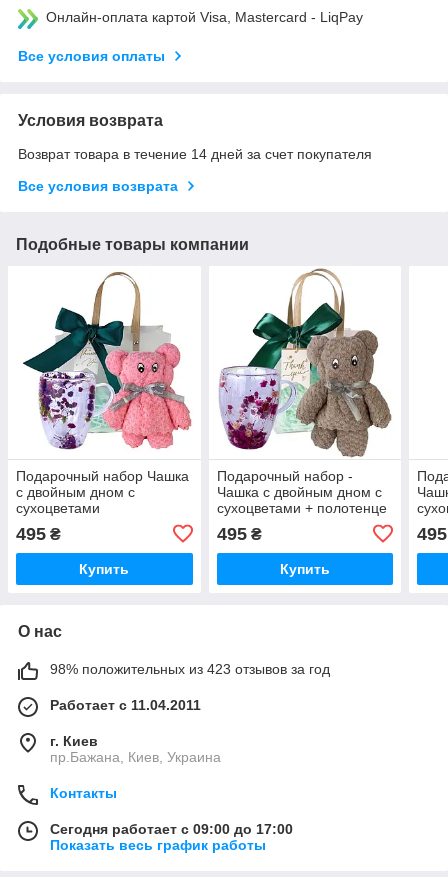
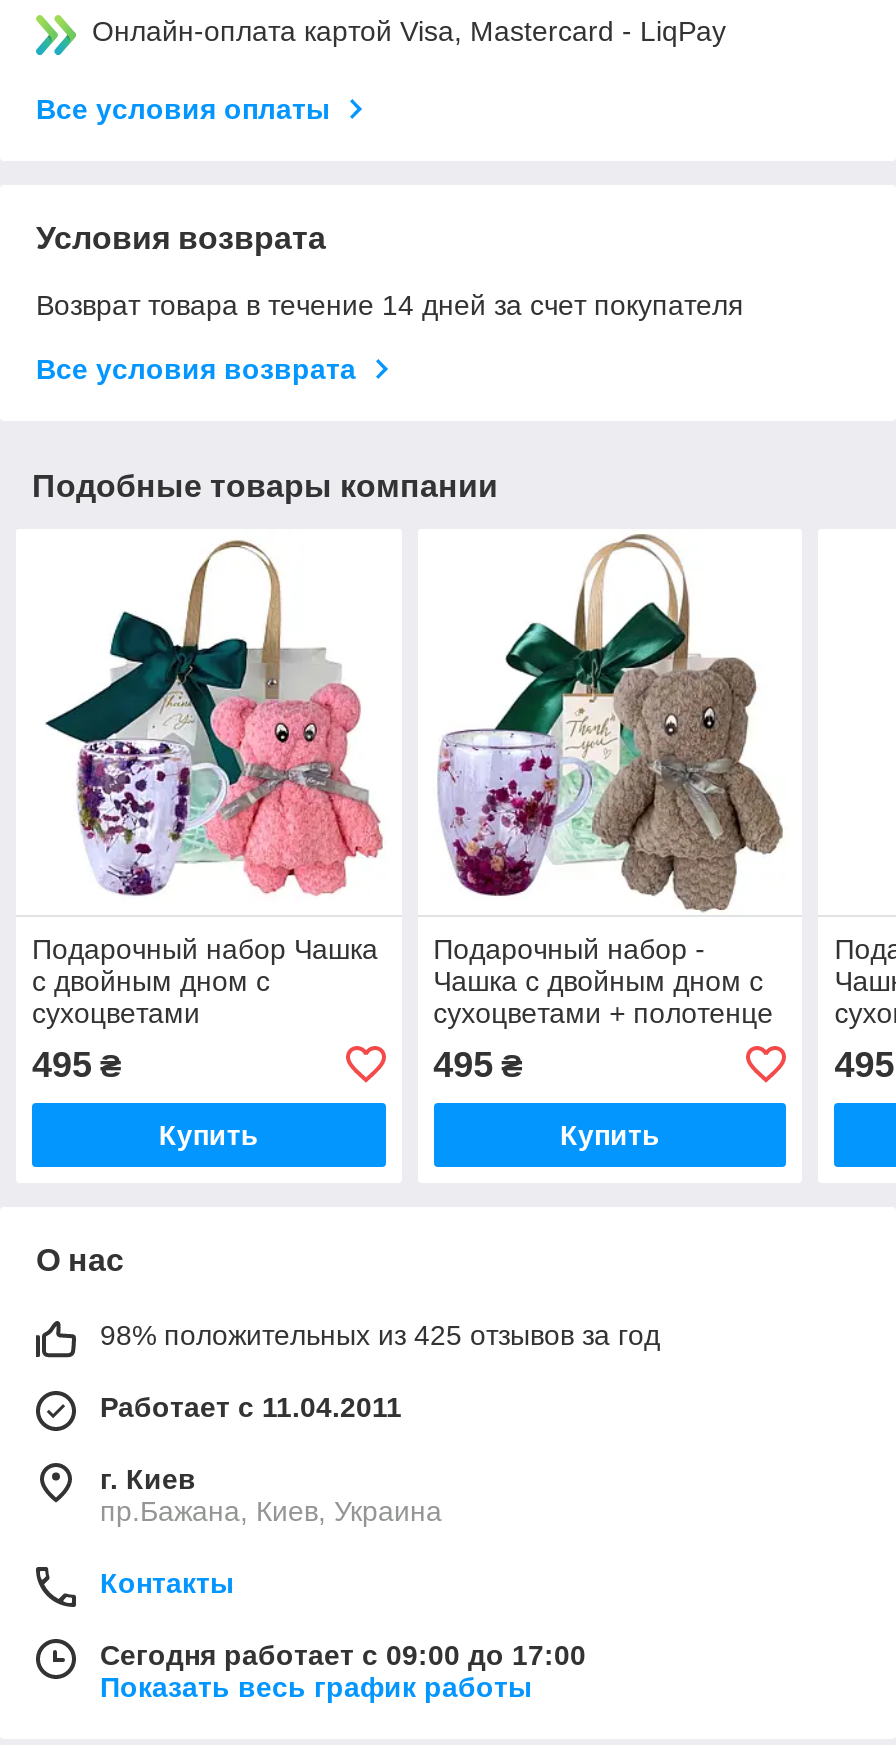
- 98% положительных из 423 отзывов за год
+ 98% положительных из 425 отзывов за год
